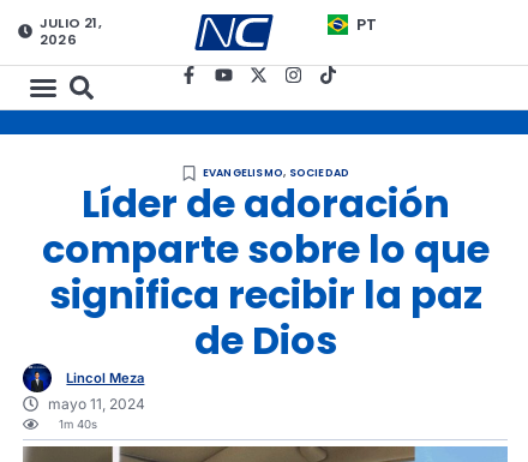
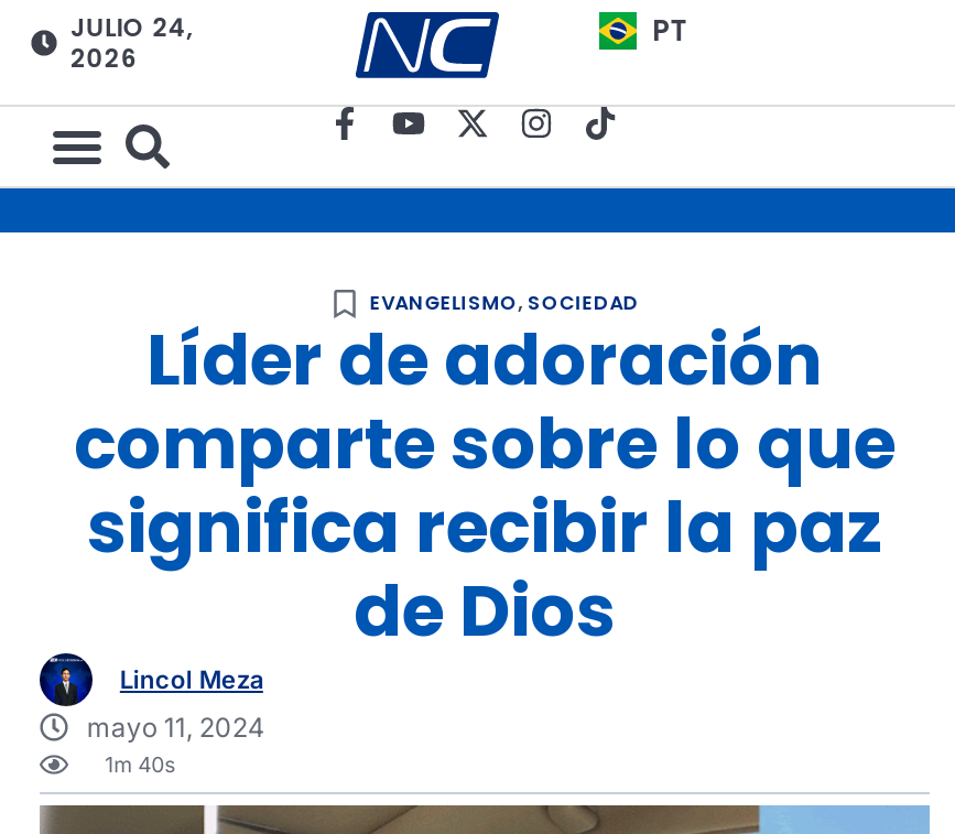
- JULIO 21,
+ JULIO 24,
